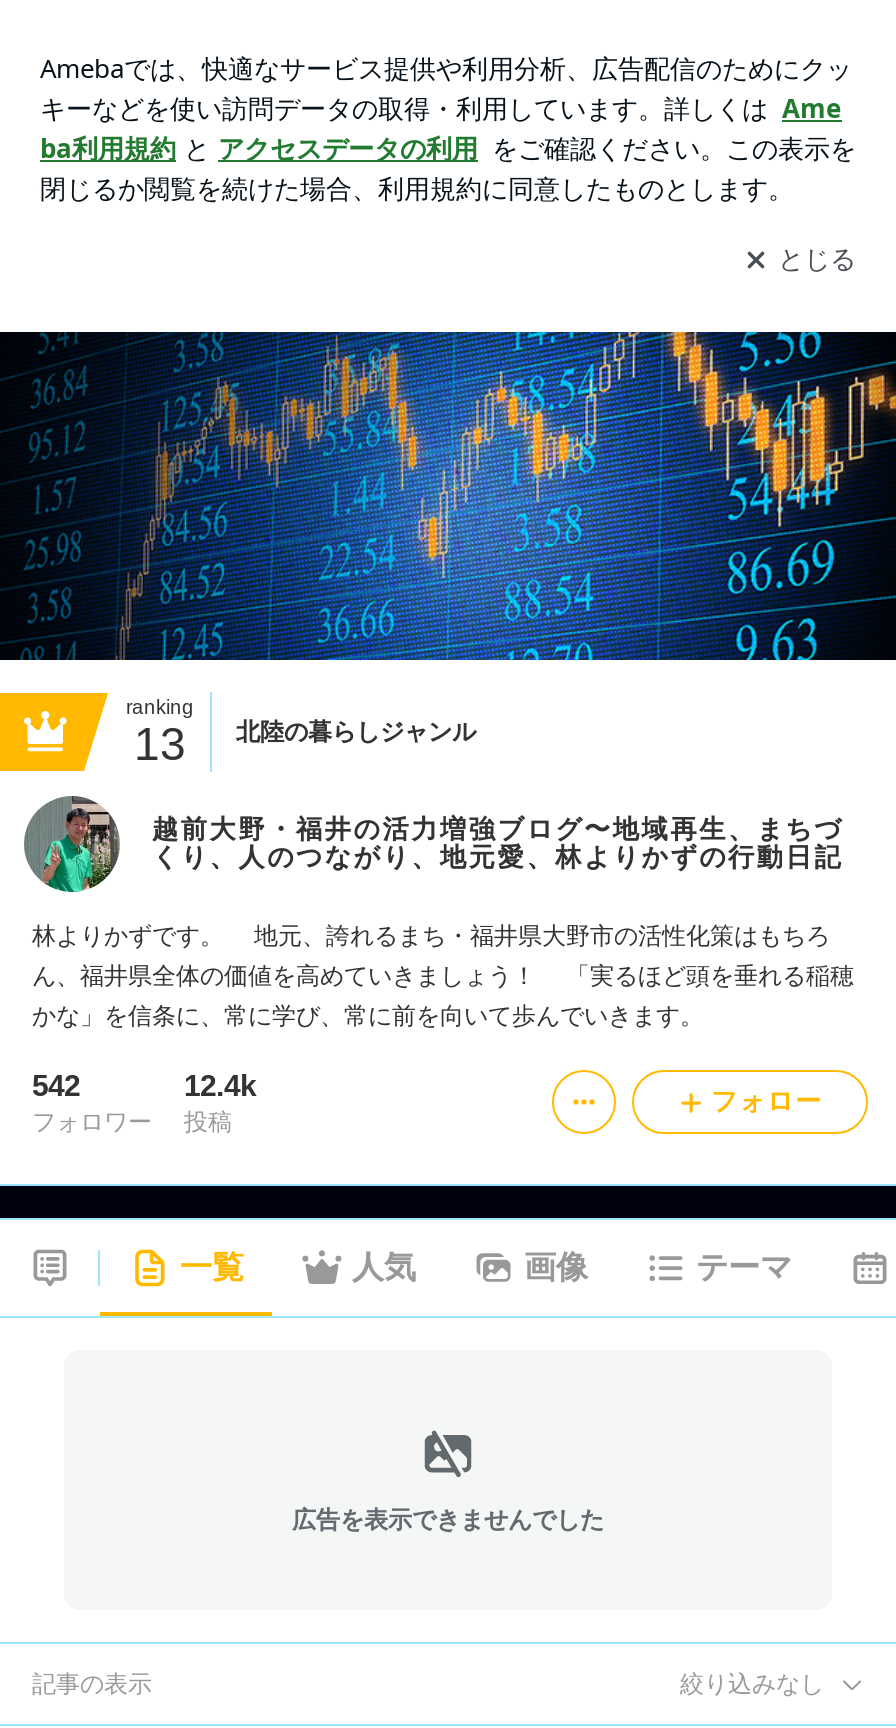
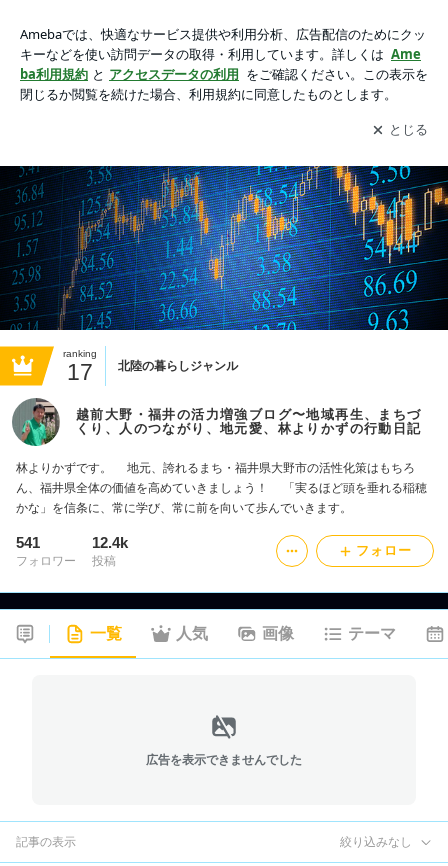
- 13 北陸の暮らしジャンル
+ 17 北陸の暮らしジャンル

- 542
+ 541
